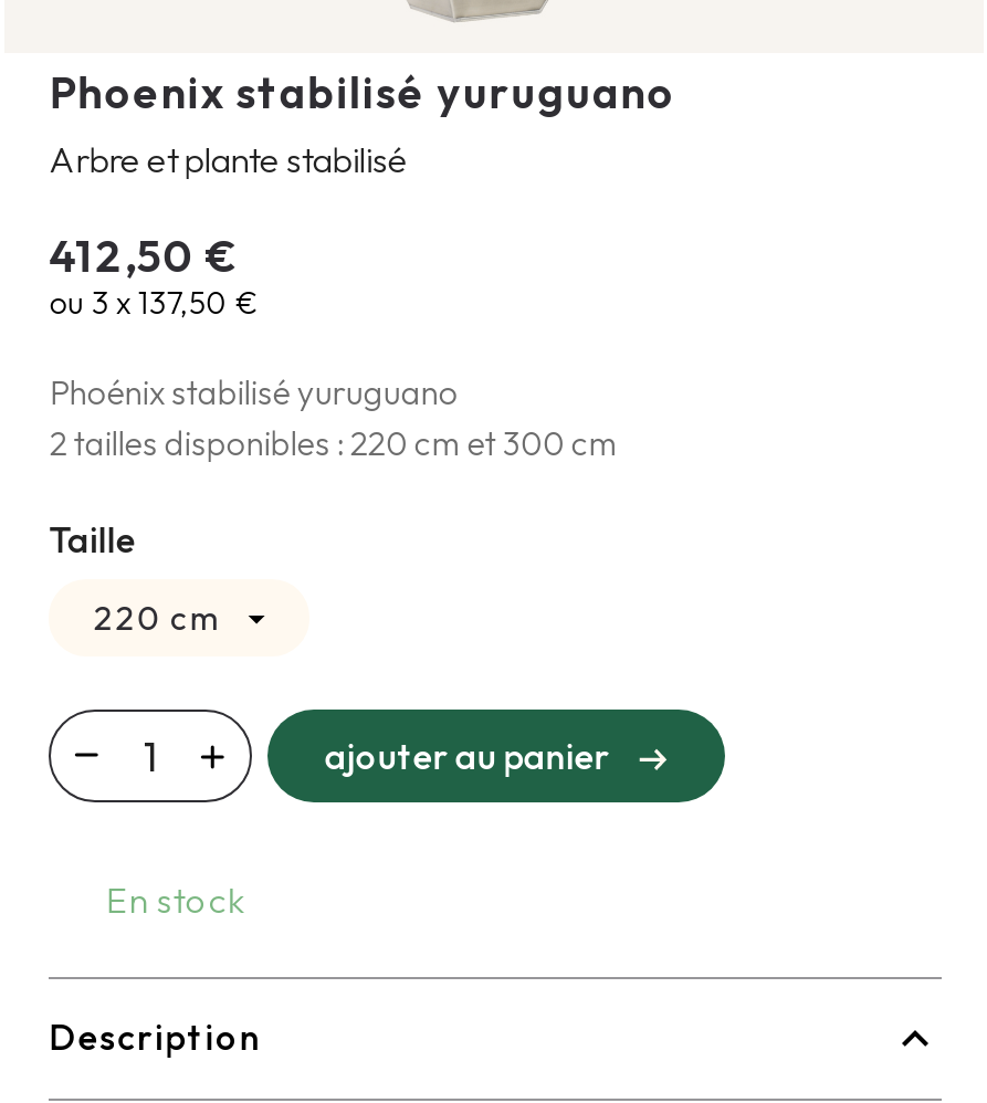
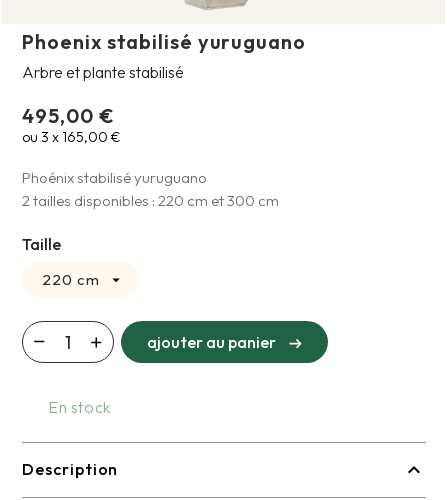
- 412,50 €
+ 495,00 €

- ou 3 x 137,50 €
+ ou 3 x 165,00 €
